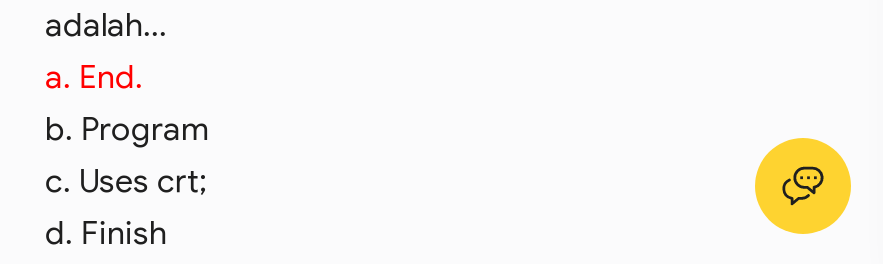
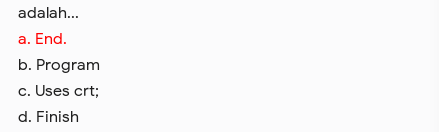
- [image]
